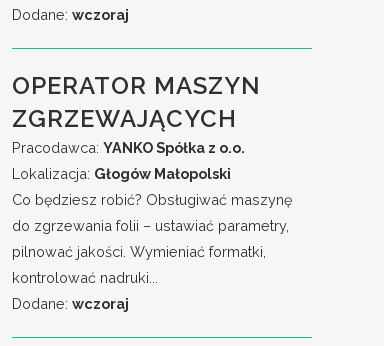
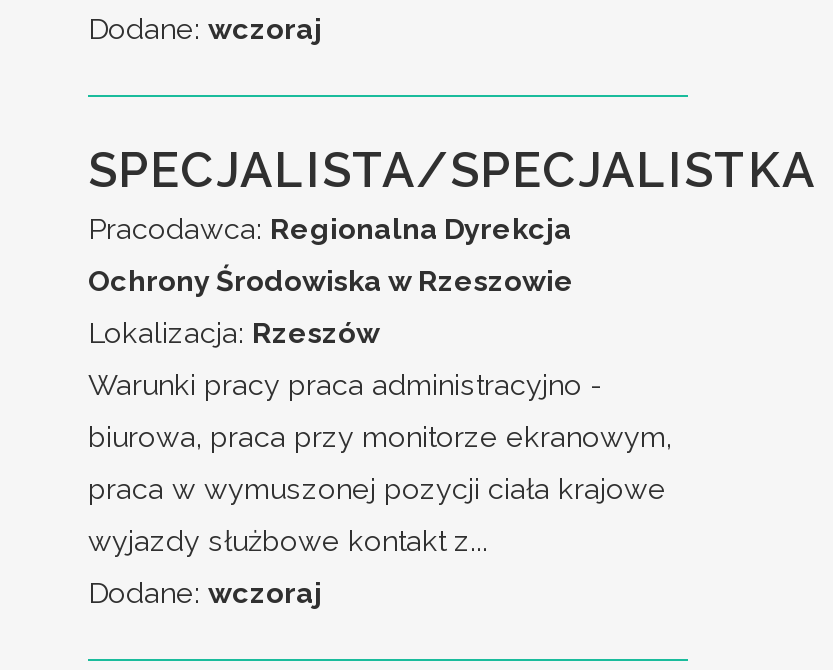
- OPERATOR MASZYN
- ZGRZEWAJĄCYCH
- Pracodawca: YANKO Spółka z o.o.
- Lokalizacja: Głogów Małopolski
- Co będziesz robić? Obsługiwać maszynę
- do zgrzewania folii – ustawiać parametry,
- pilnować jakości. Wymieniać formatki,
- kontrolować nadruki...
+ SPECJALISTA/SPECJALISTKA
+ Pracodawca: Regionalna Dyrekcja
+ Ochrony Środowiska w Rzeszowie
+ Lokalizacja: Rzeszów
+ Warunki pracy praca administracyjno -
+ biurowa, praca przy monitorze ekranowym,
+ praca w wymuszonej pozycji ciała krajowe
+ wyjazdy służbowe kontakt z...
